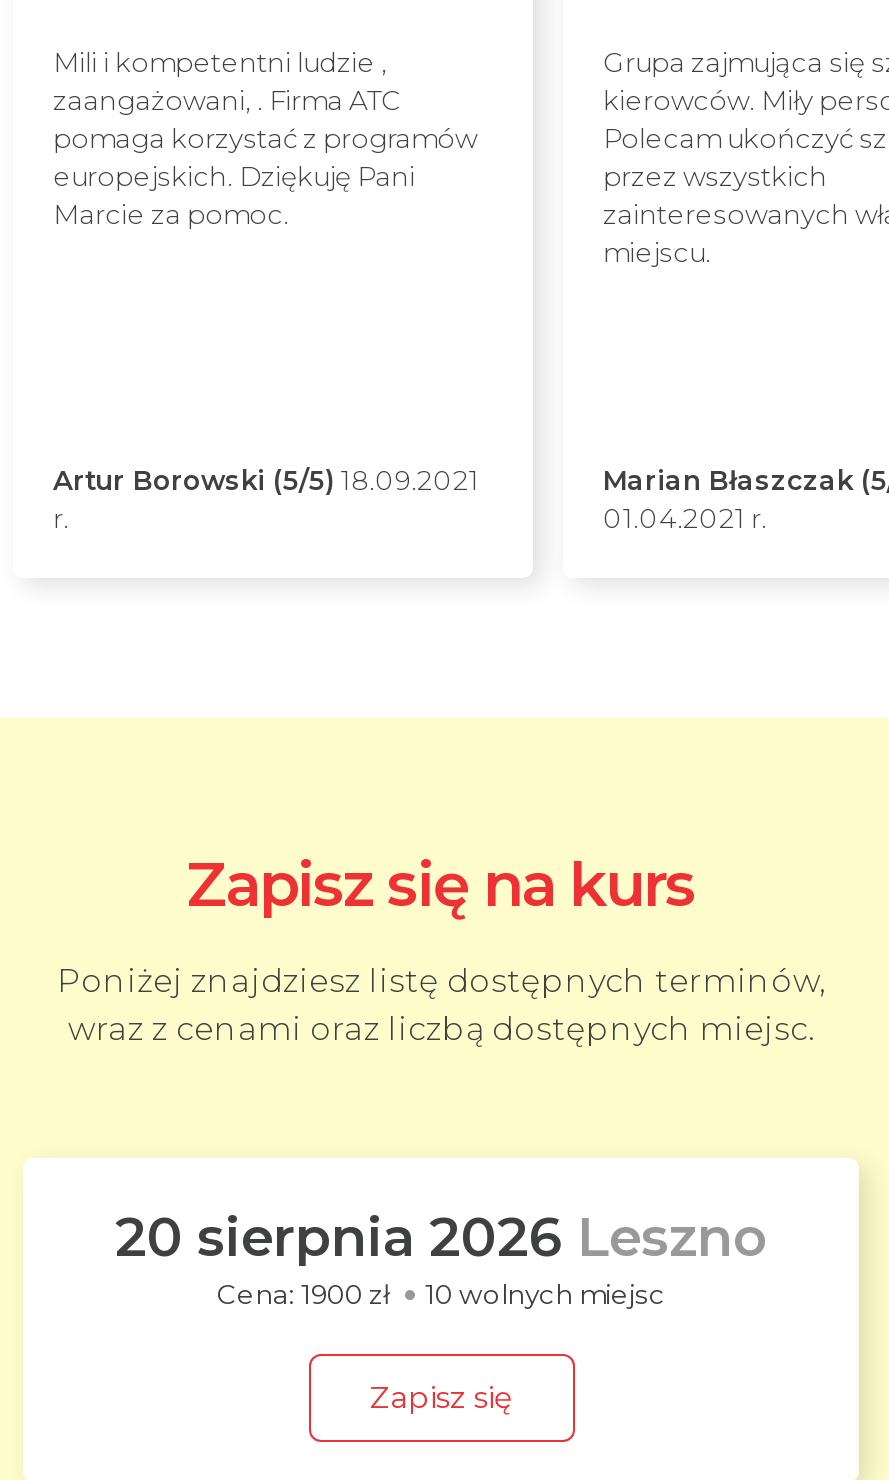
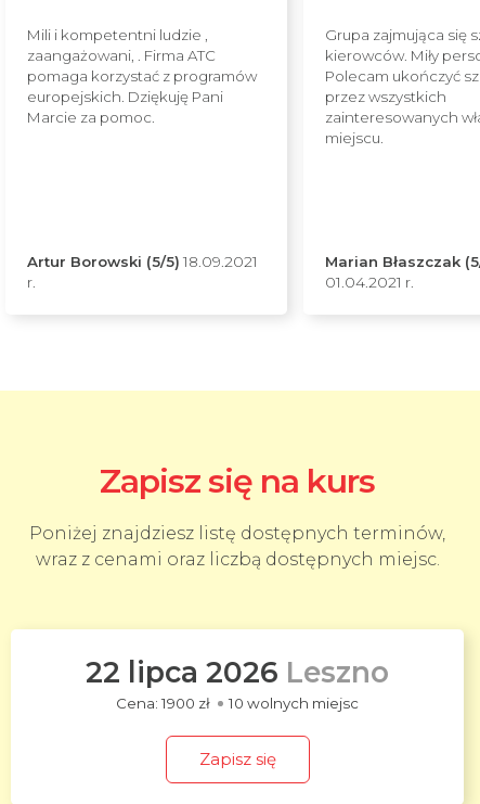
- 20 sierpnia 2026 Leszno
+ 22 lipca 2026 Leszno
